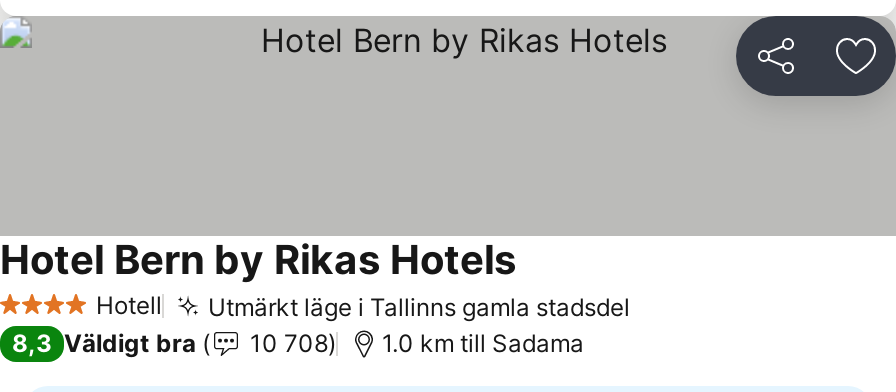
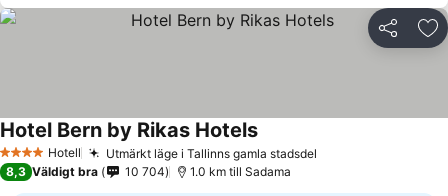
- 10 708
+ 10 704
